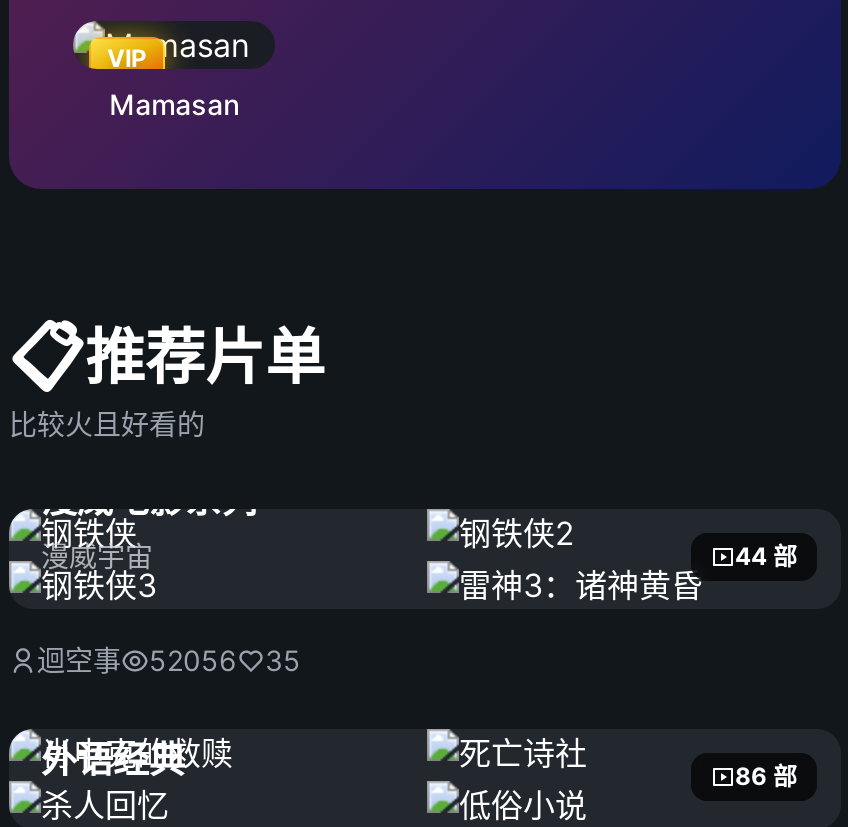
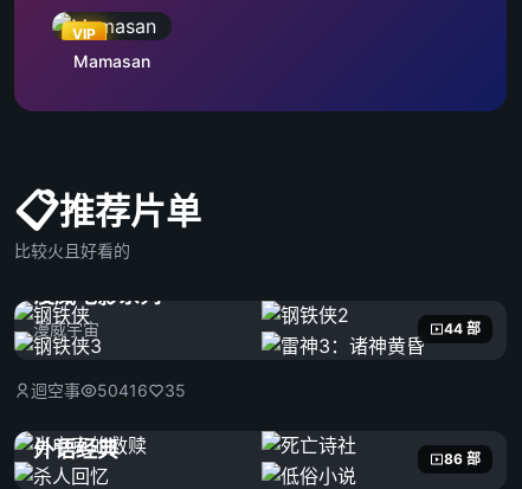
- 迴空事 52056 35
+ 迴空事 50416 35
